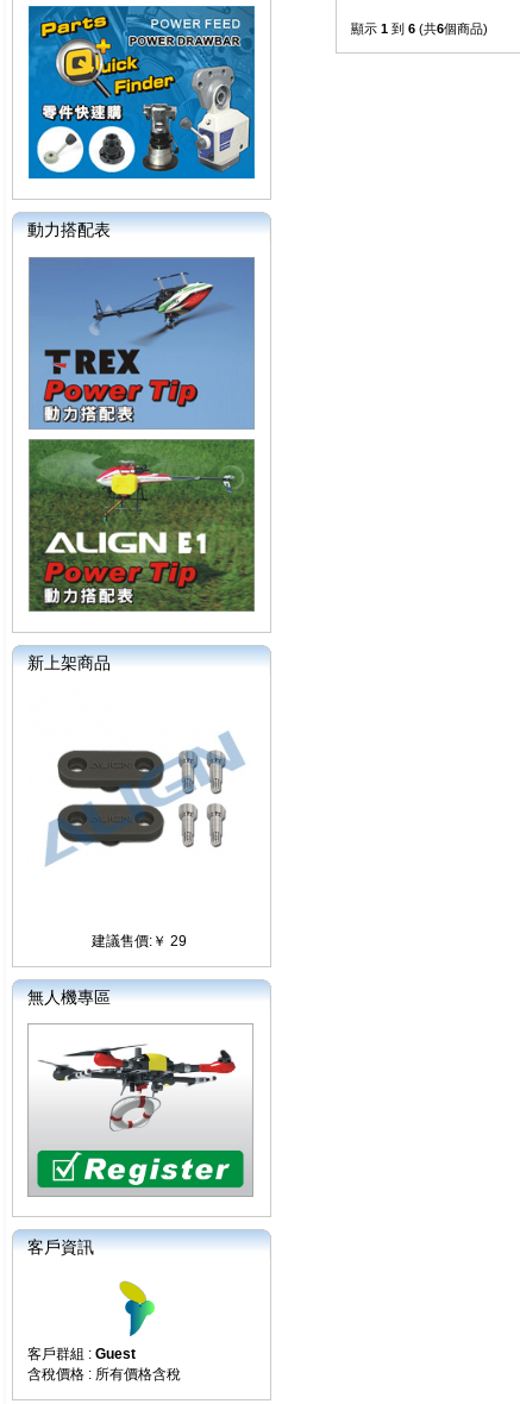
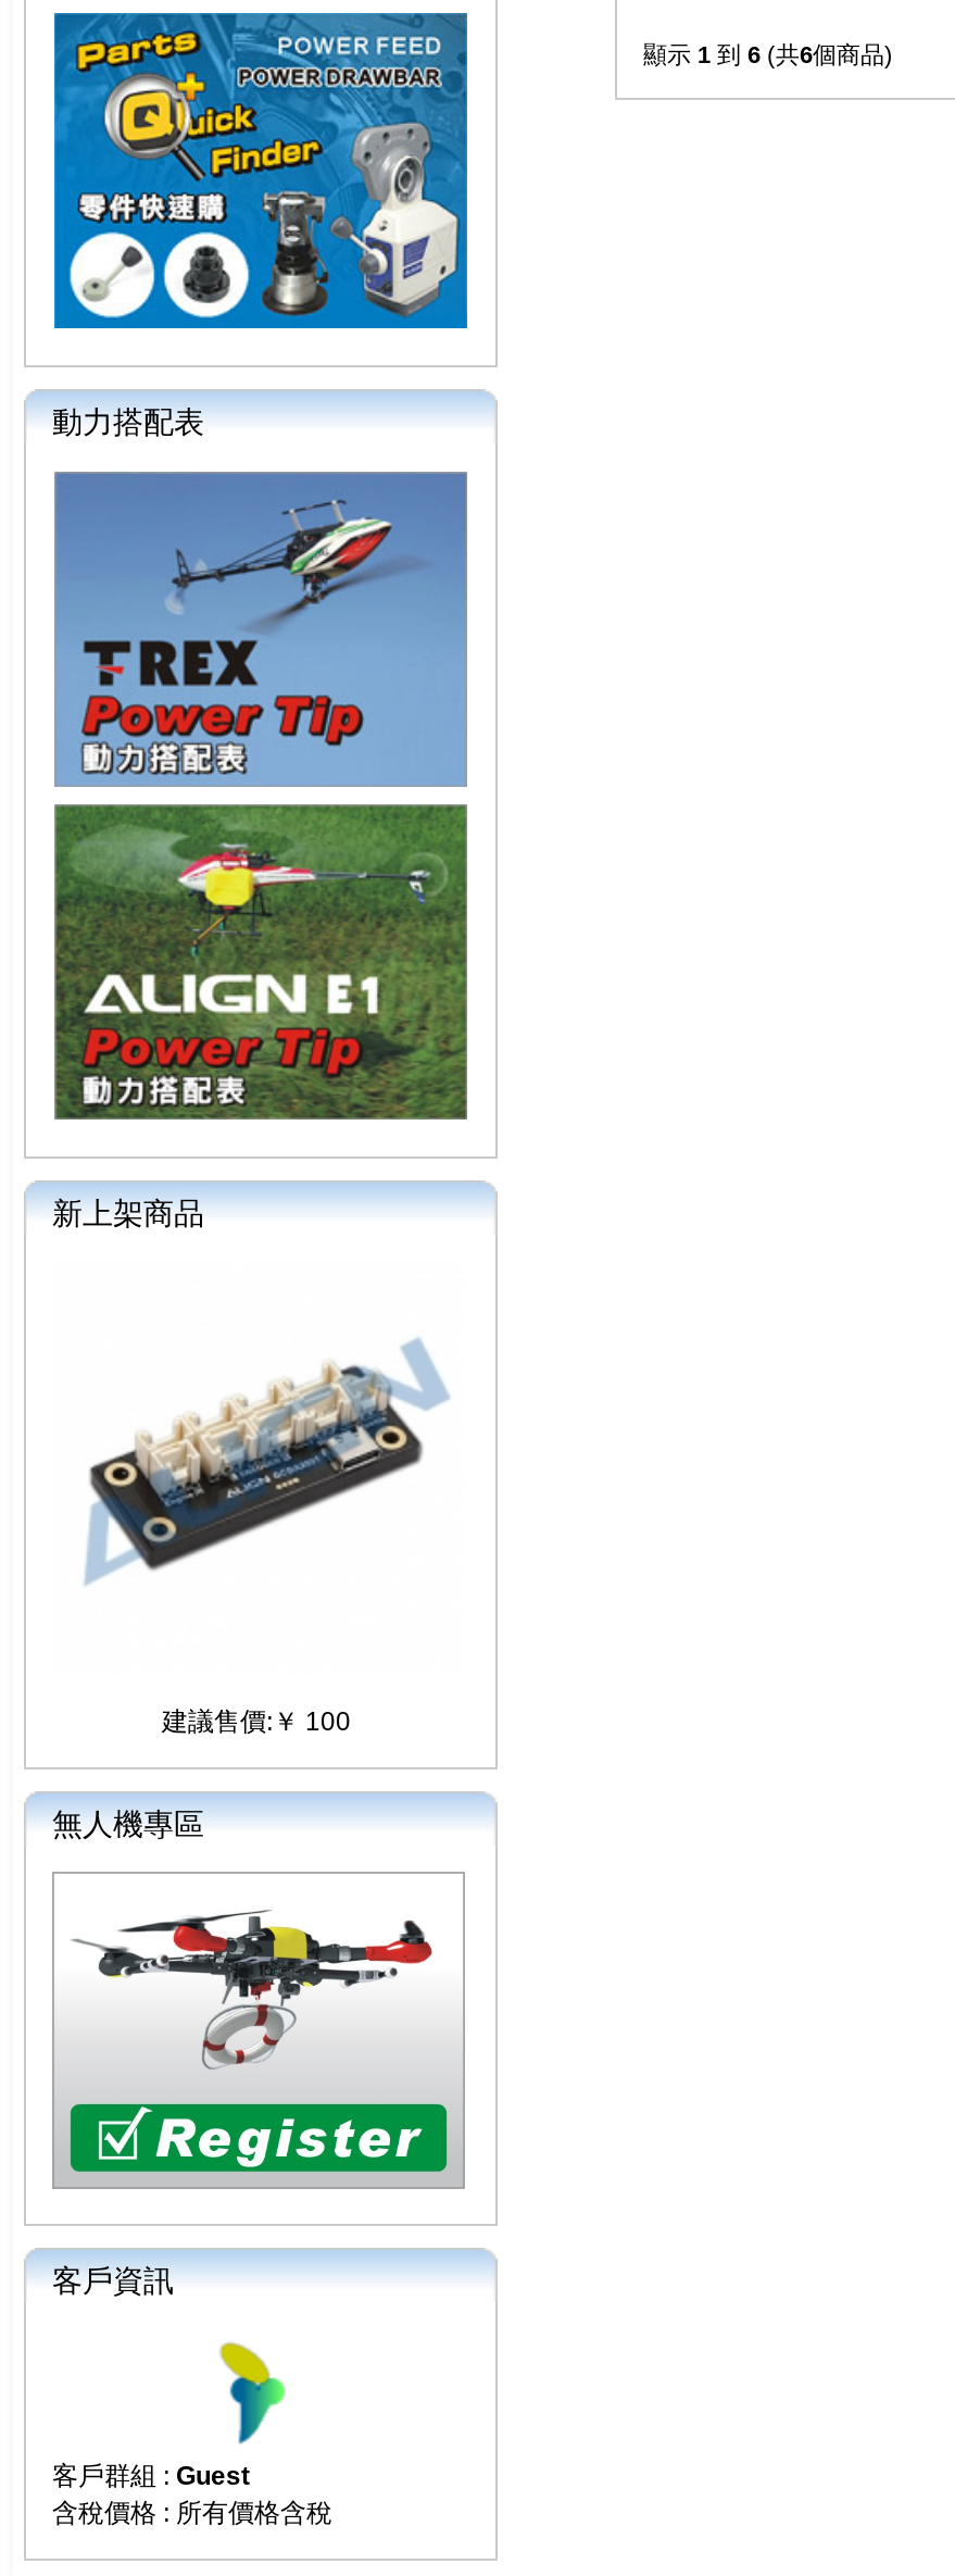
- [image]
+ [image]

- 建議售價:￥ 29
+ 建議售價:￥ 100
